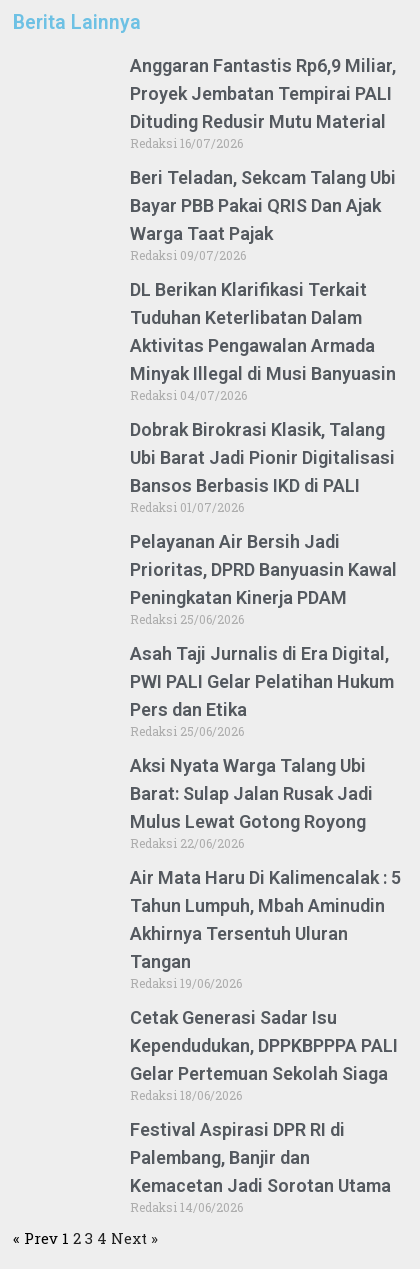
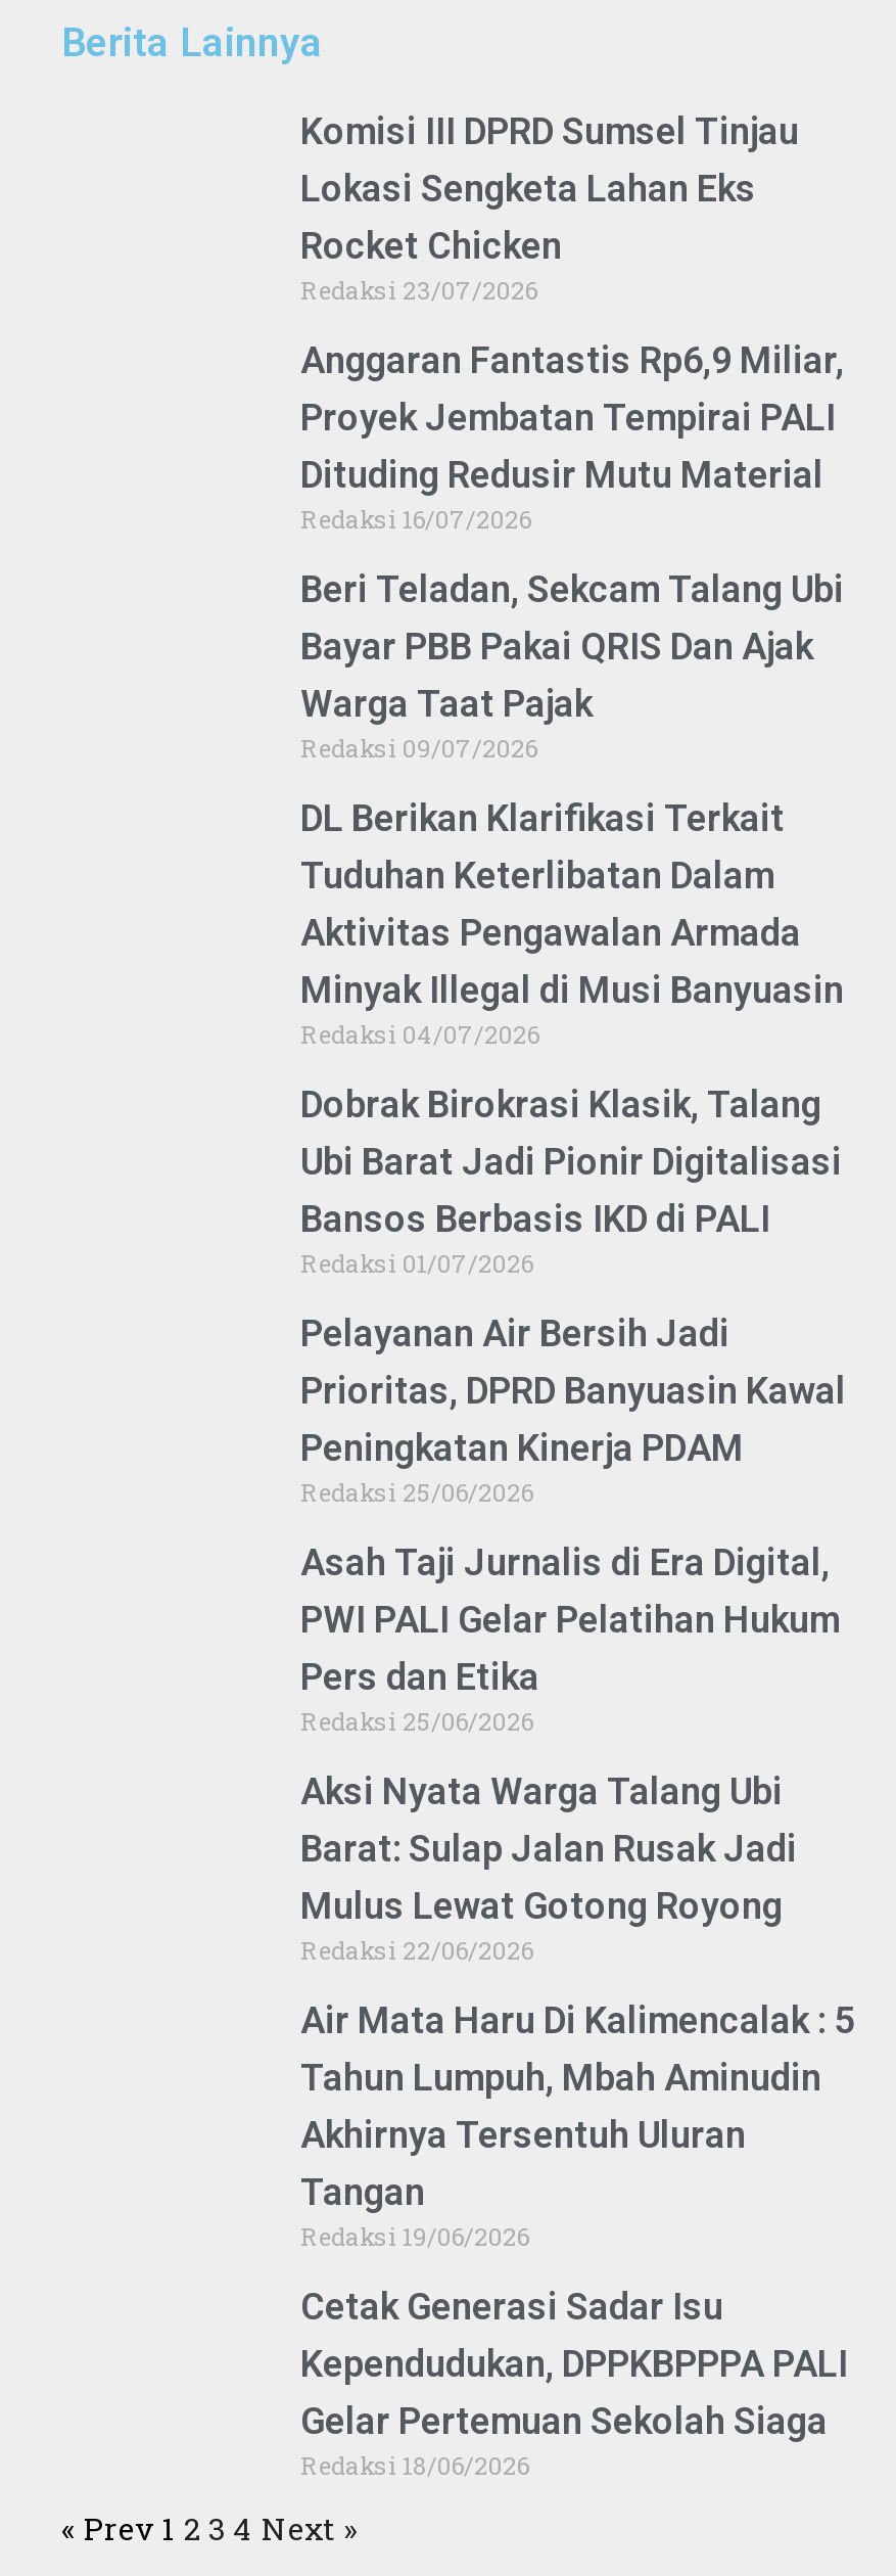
+ Komisi III DPRD Sumsel Tinjau
+ Lokasi Sengketa Lahan Eks
+ Rocket Chicken
+ Redaksi 23/07/2026

moved down: Anggaran Fantastis Rp6,9 Miliar, | Proyek Jembatan Tempirai PALI | Dituding Redusir Mutu Material | ... | Gelar Pertemuan Sekolah Siaga | Redaksi 18/06/2026

- Festival Aspirasi DPR RI di
- Palembang, Banjir dan
- Kemacetan Jadi Sorotan Utama
- Redaksi 14/06/2026
